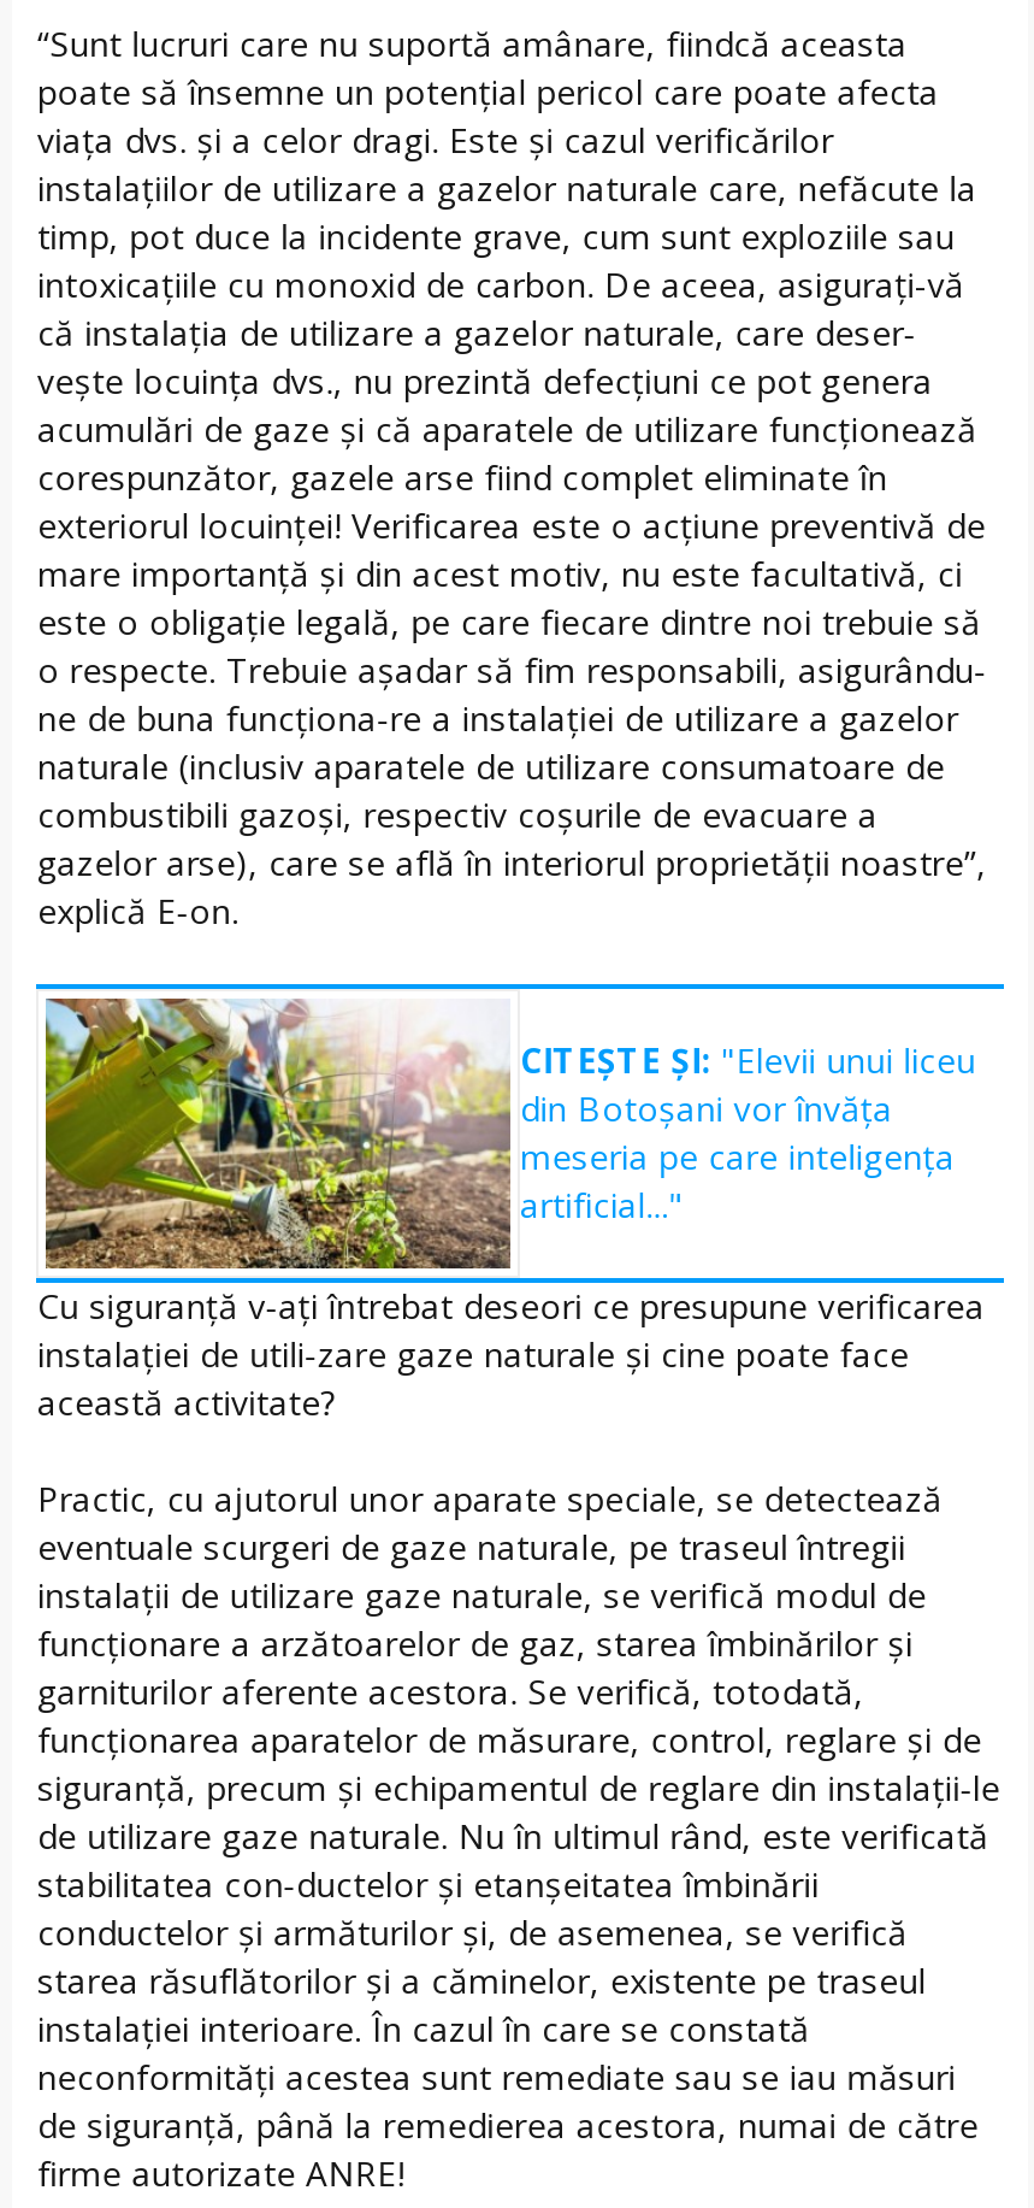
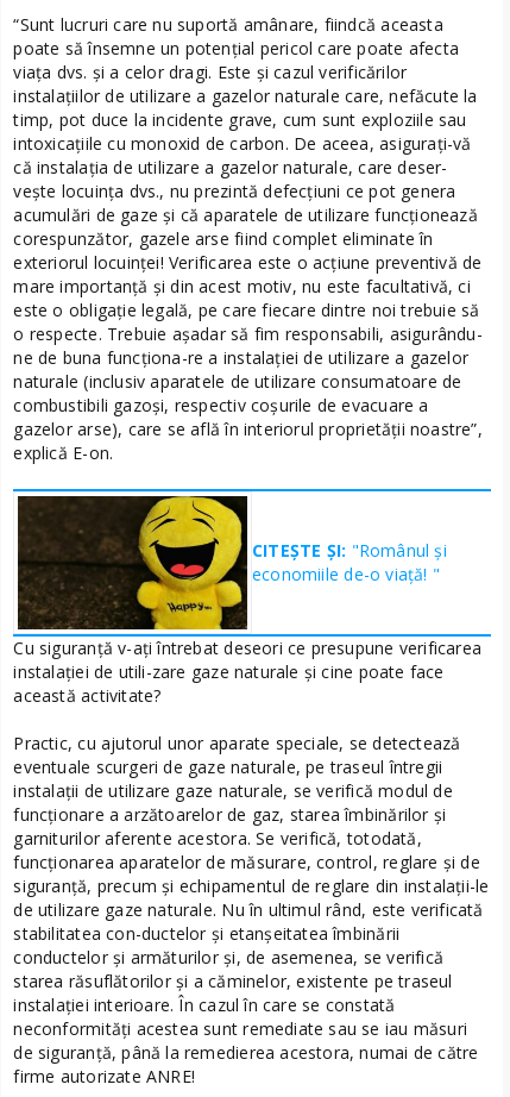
- [image]
- CITEȘTE ȘI: "Elevii unui liceu
- din Botoșani vor învăța
- meseria pe care inteligența
- artificial..."
+ [image]
+ CITEȘTE ȘI: "Românul și
+ economiile de-o viață! "
